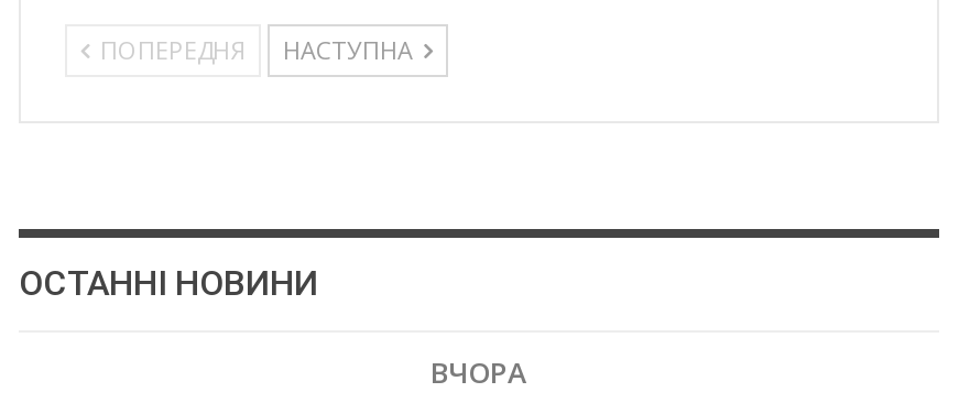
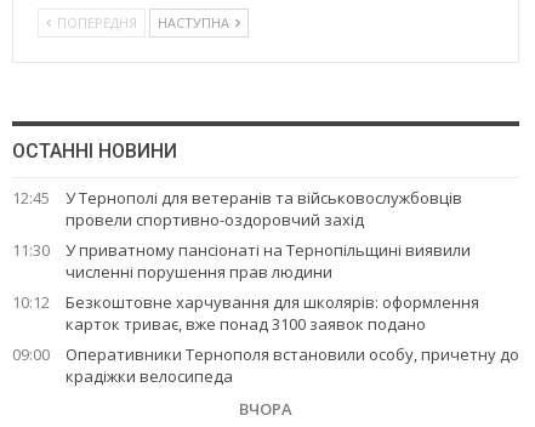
+ 12:45
+ У Тернополі для ветеранів та військовослужбовців
+ провели спортивно-оздоровчий захід
+ 11:30
+ У приватному пансіонаті на Тернопільщині виявили
+ численні порушення прав людини
+ 10:12
+ Безкоштовне харчування для школярів: оформлення
+ карток триває, вже понад 3100 заявок подано
+ 09:00
+ Оперативники Тернополя встановили особу, причетну до
+ крадіжки велосипеда
